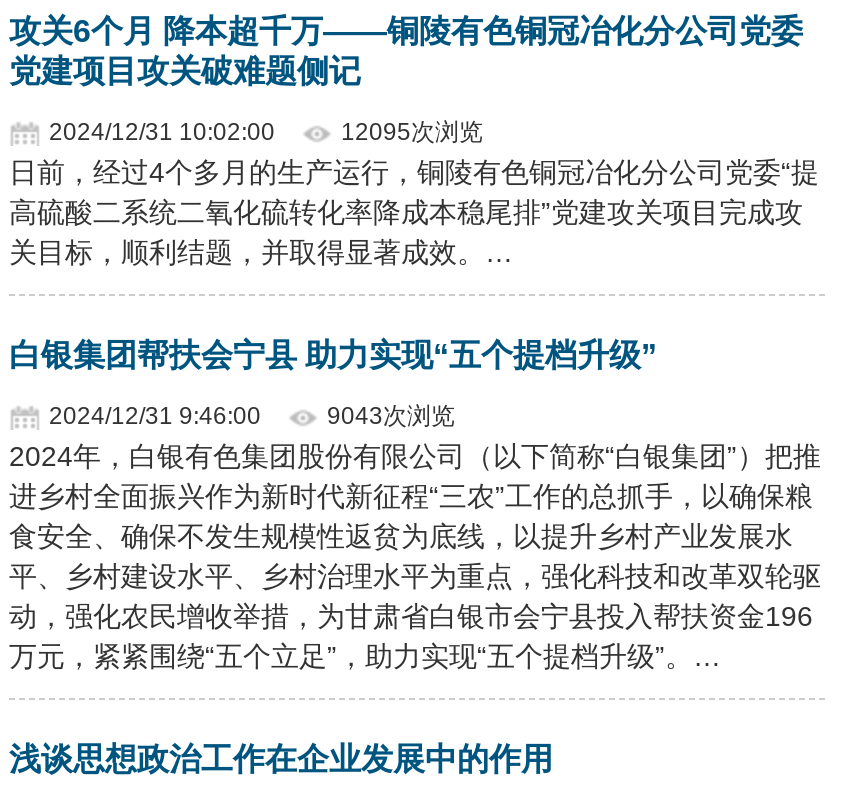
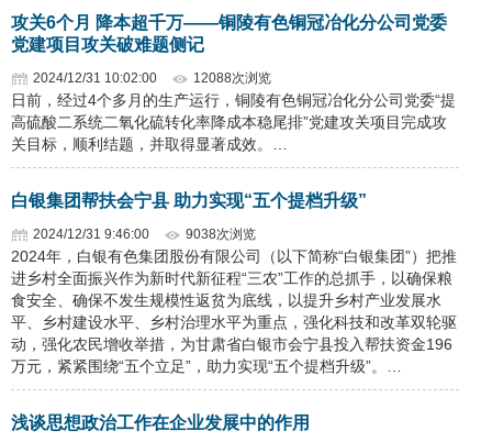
- 12095次浏览
+ 12088次浏览

- 9043次浏览
+ 9038次浏览
